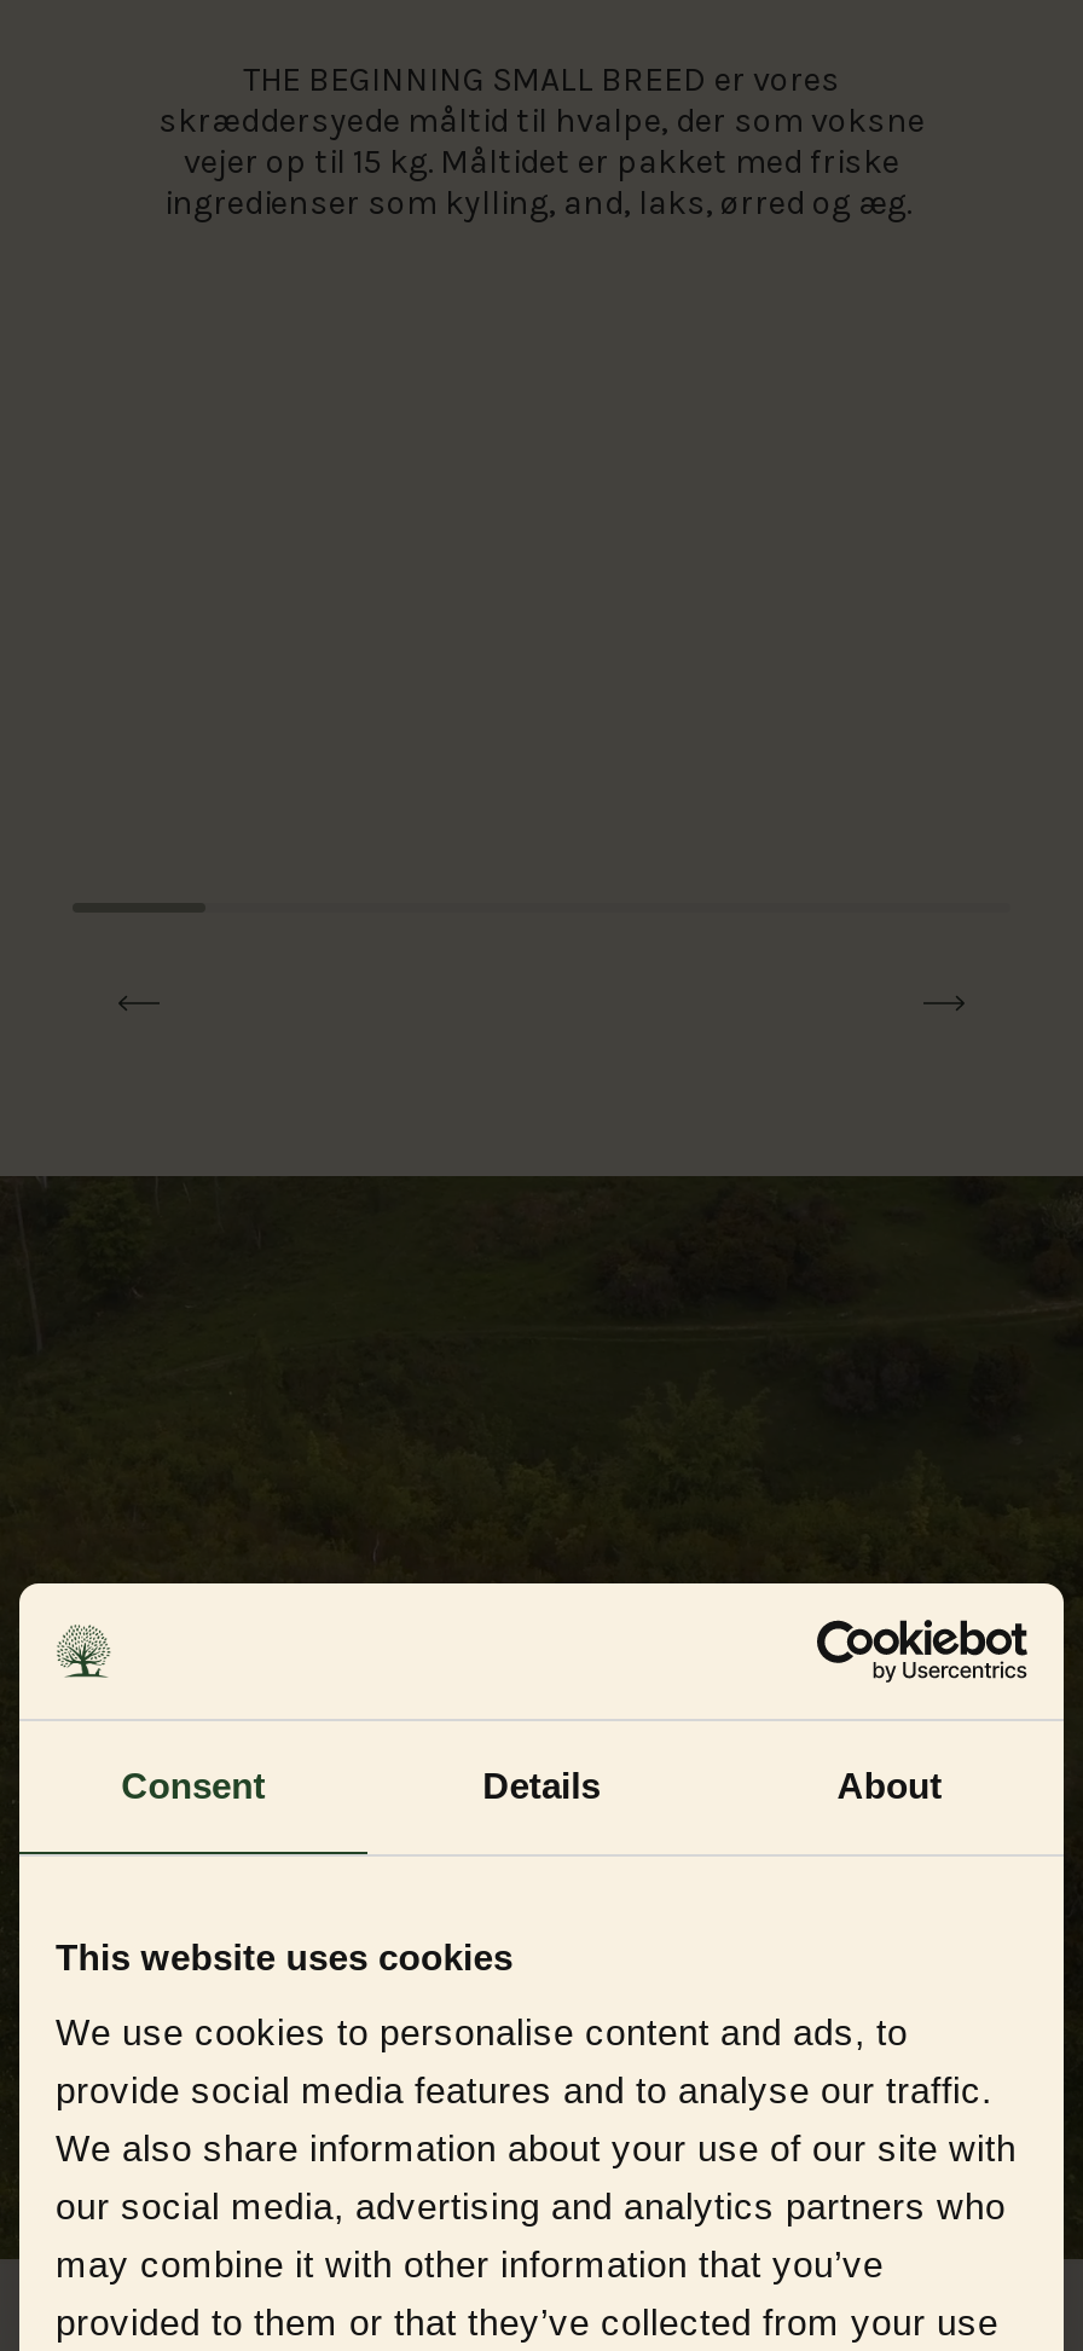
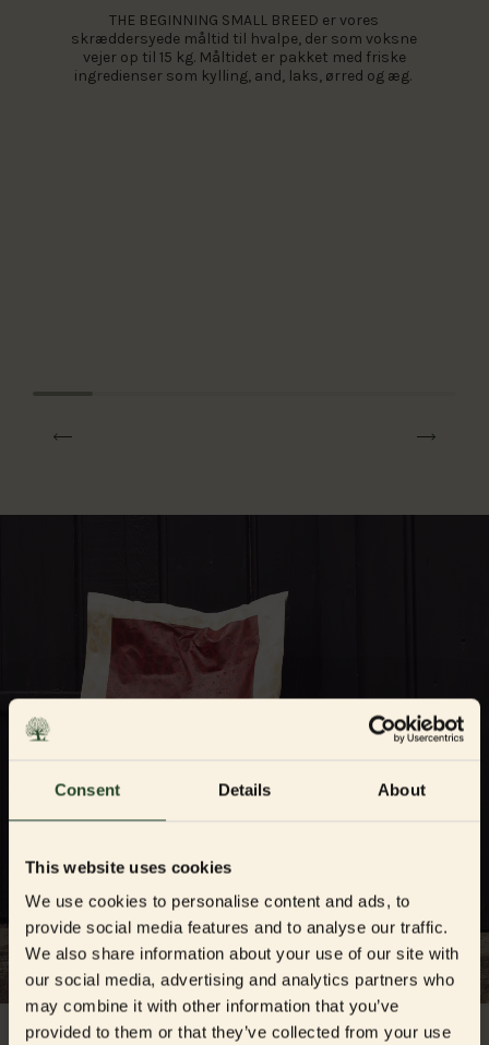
+ [image]
